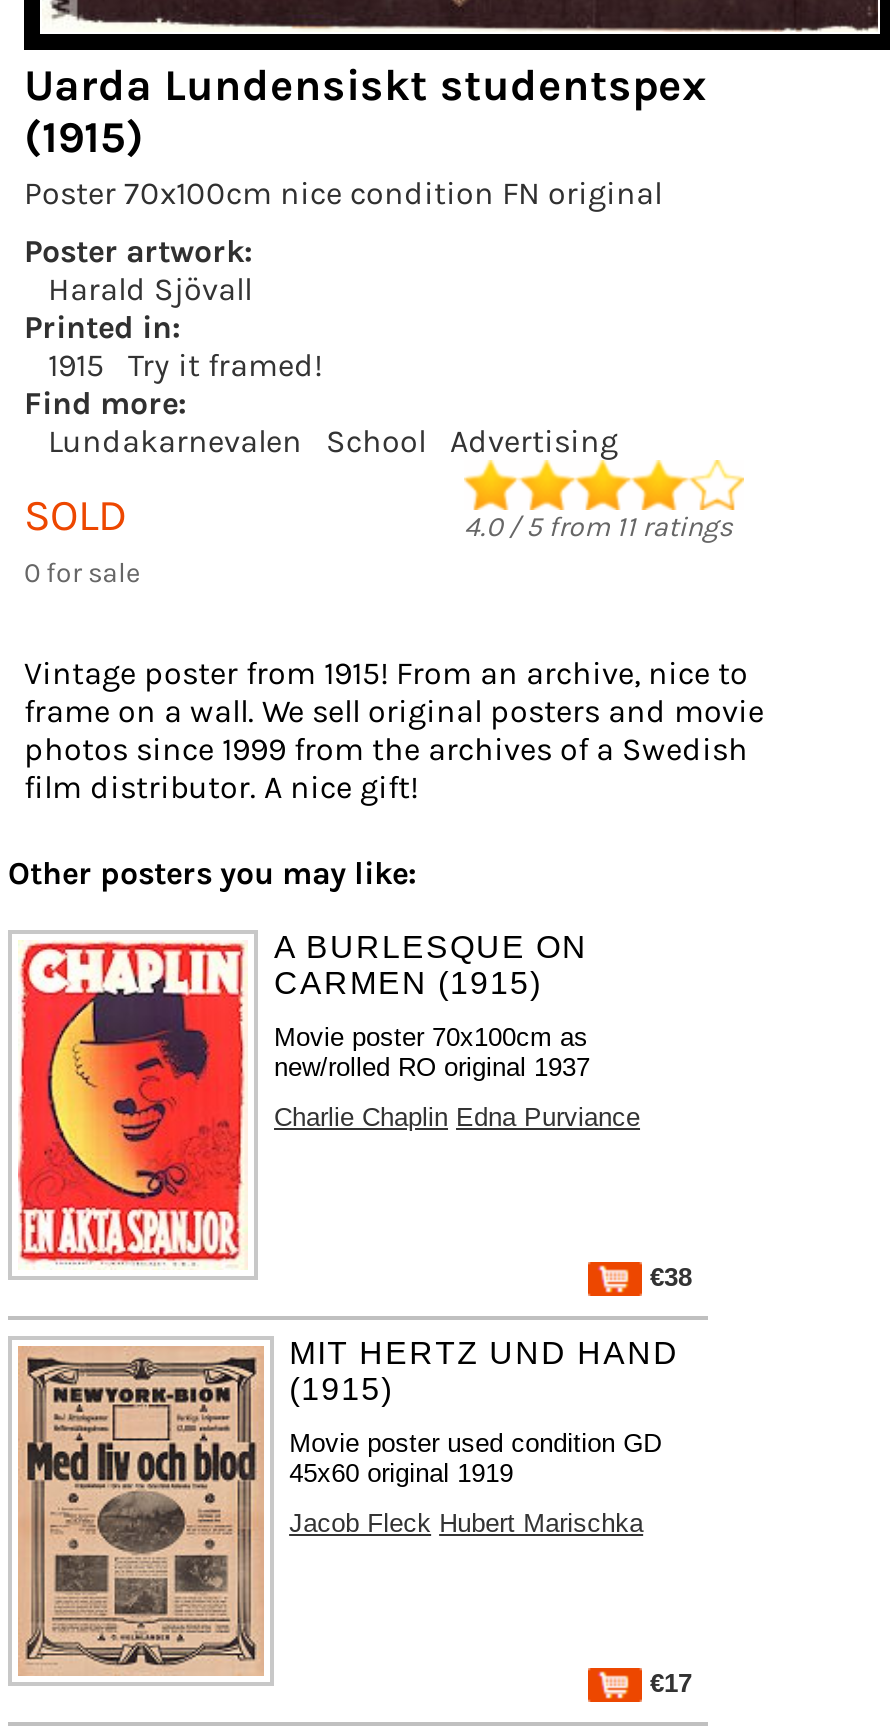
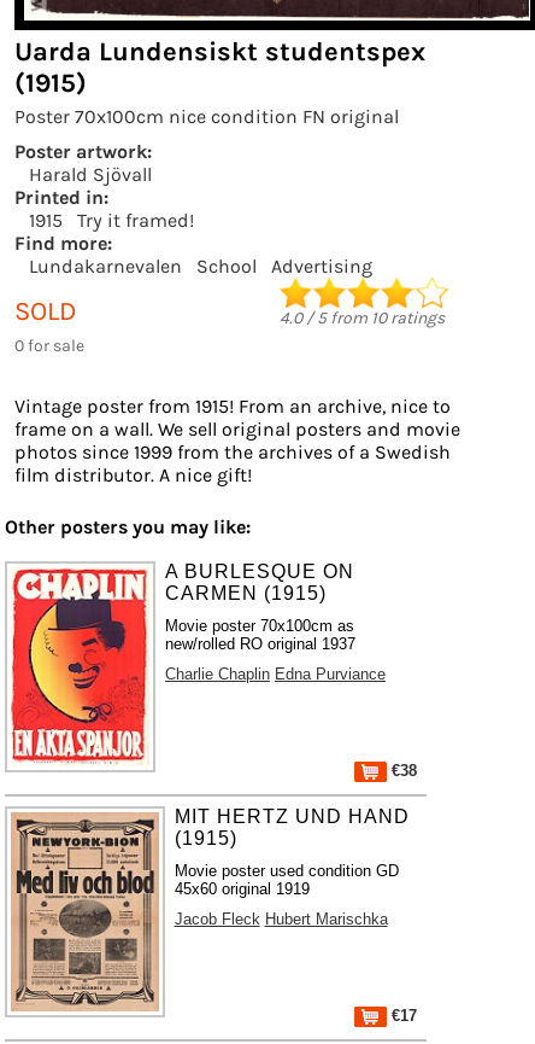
- 4.0/5 from 11 ratings
+ 4.0/5 from 10 ratings
